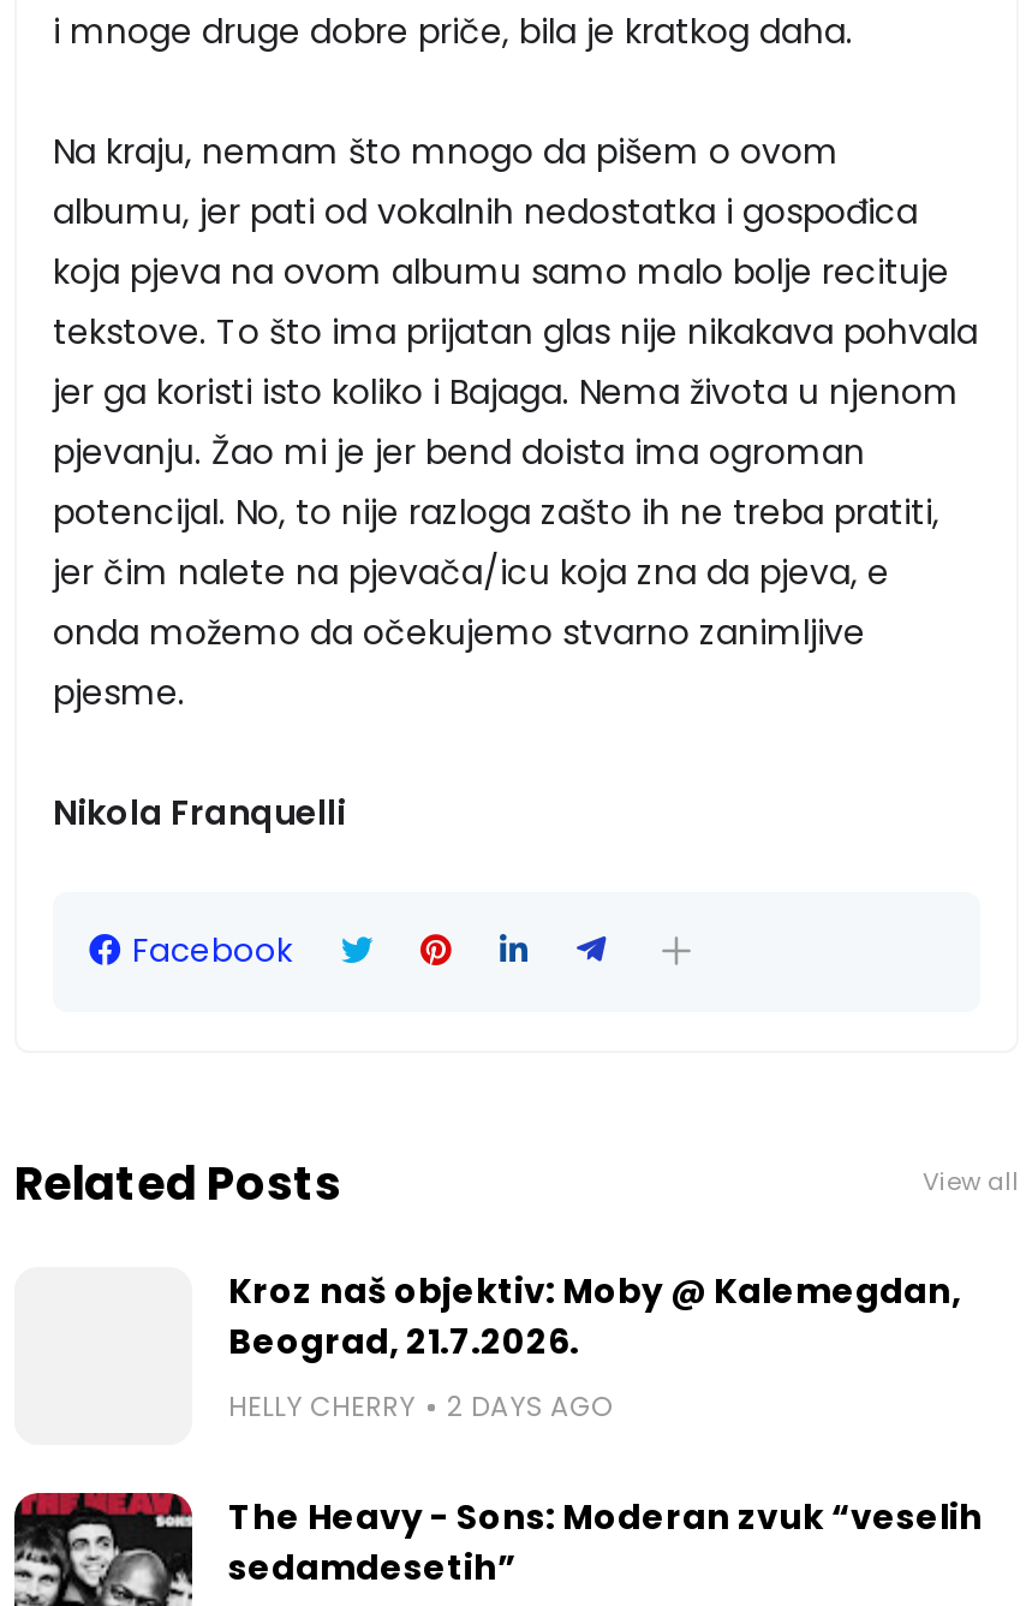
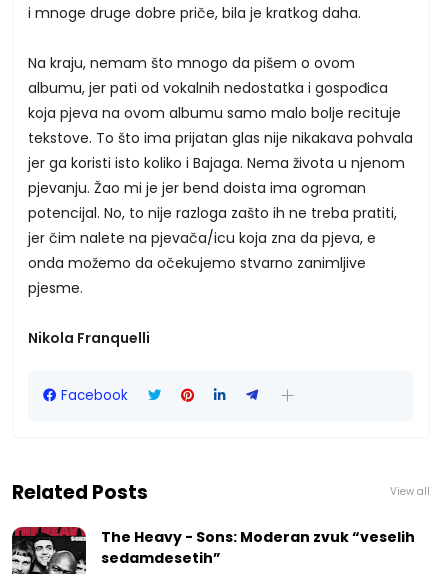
- Kroz naš objektiv: Moby @ Kalemegdan,
- Beograd, 21.7.2026.
- HELLY CHERRY
- 2 DAYS AGO
